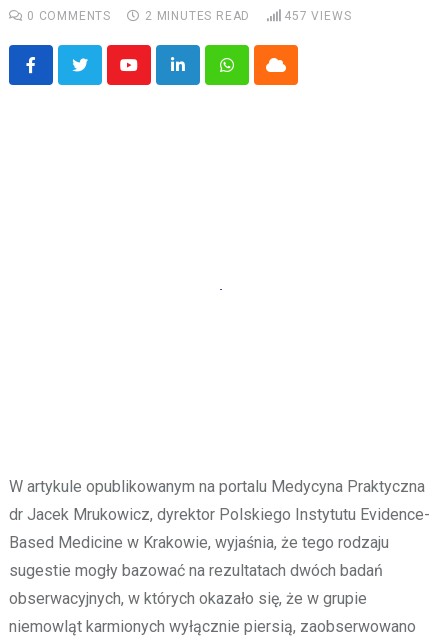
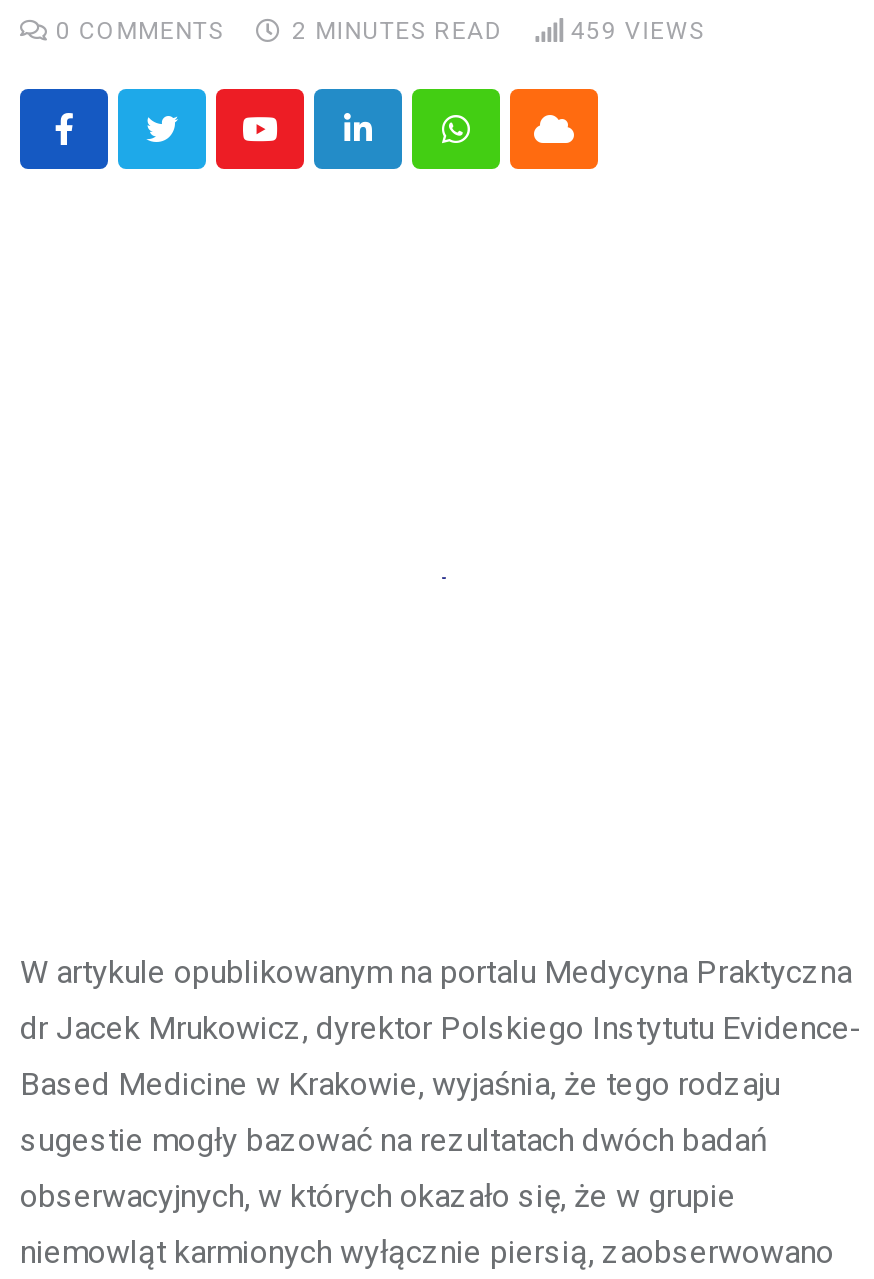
- 457 VIEWS
+ 459 VIEWS
